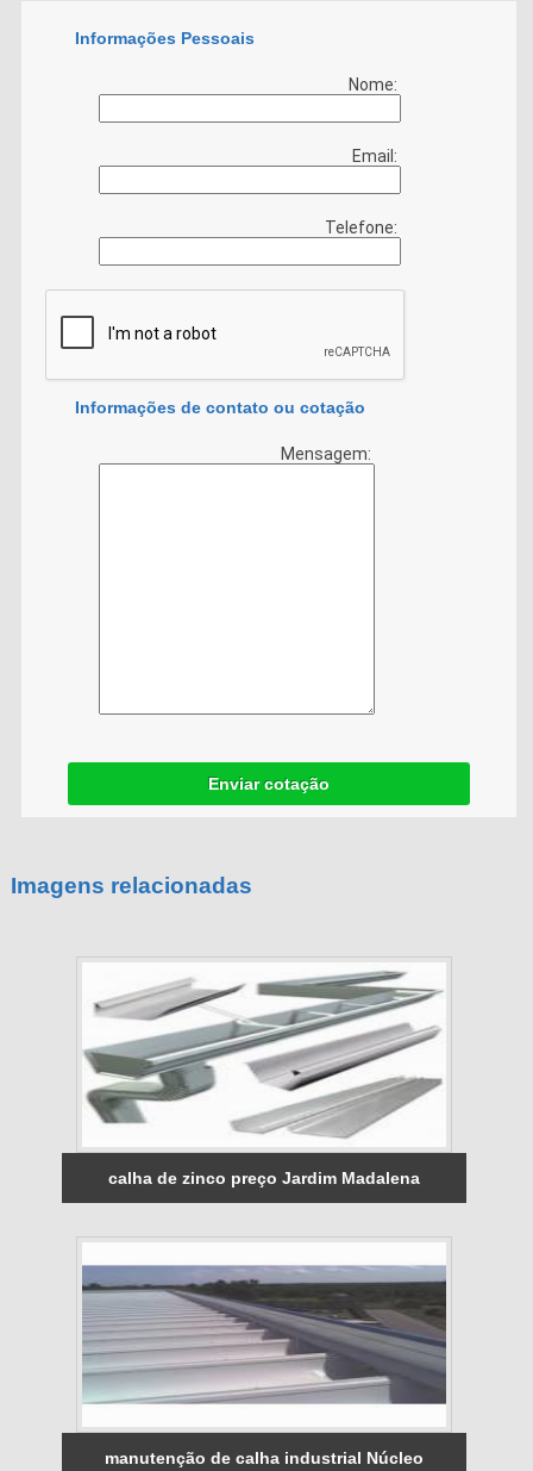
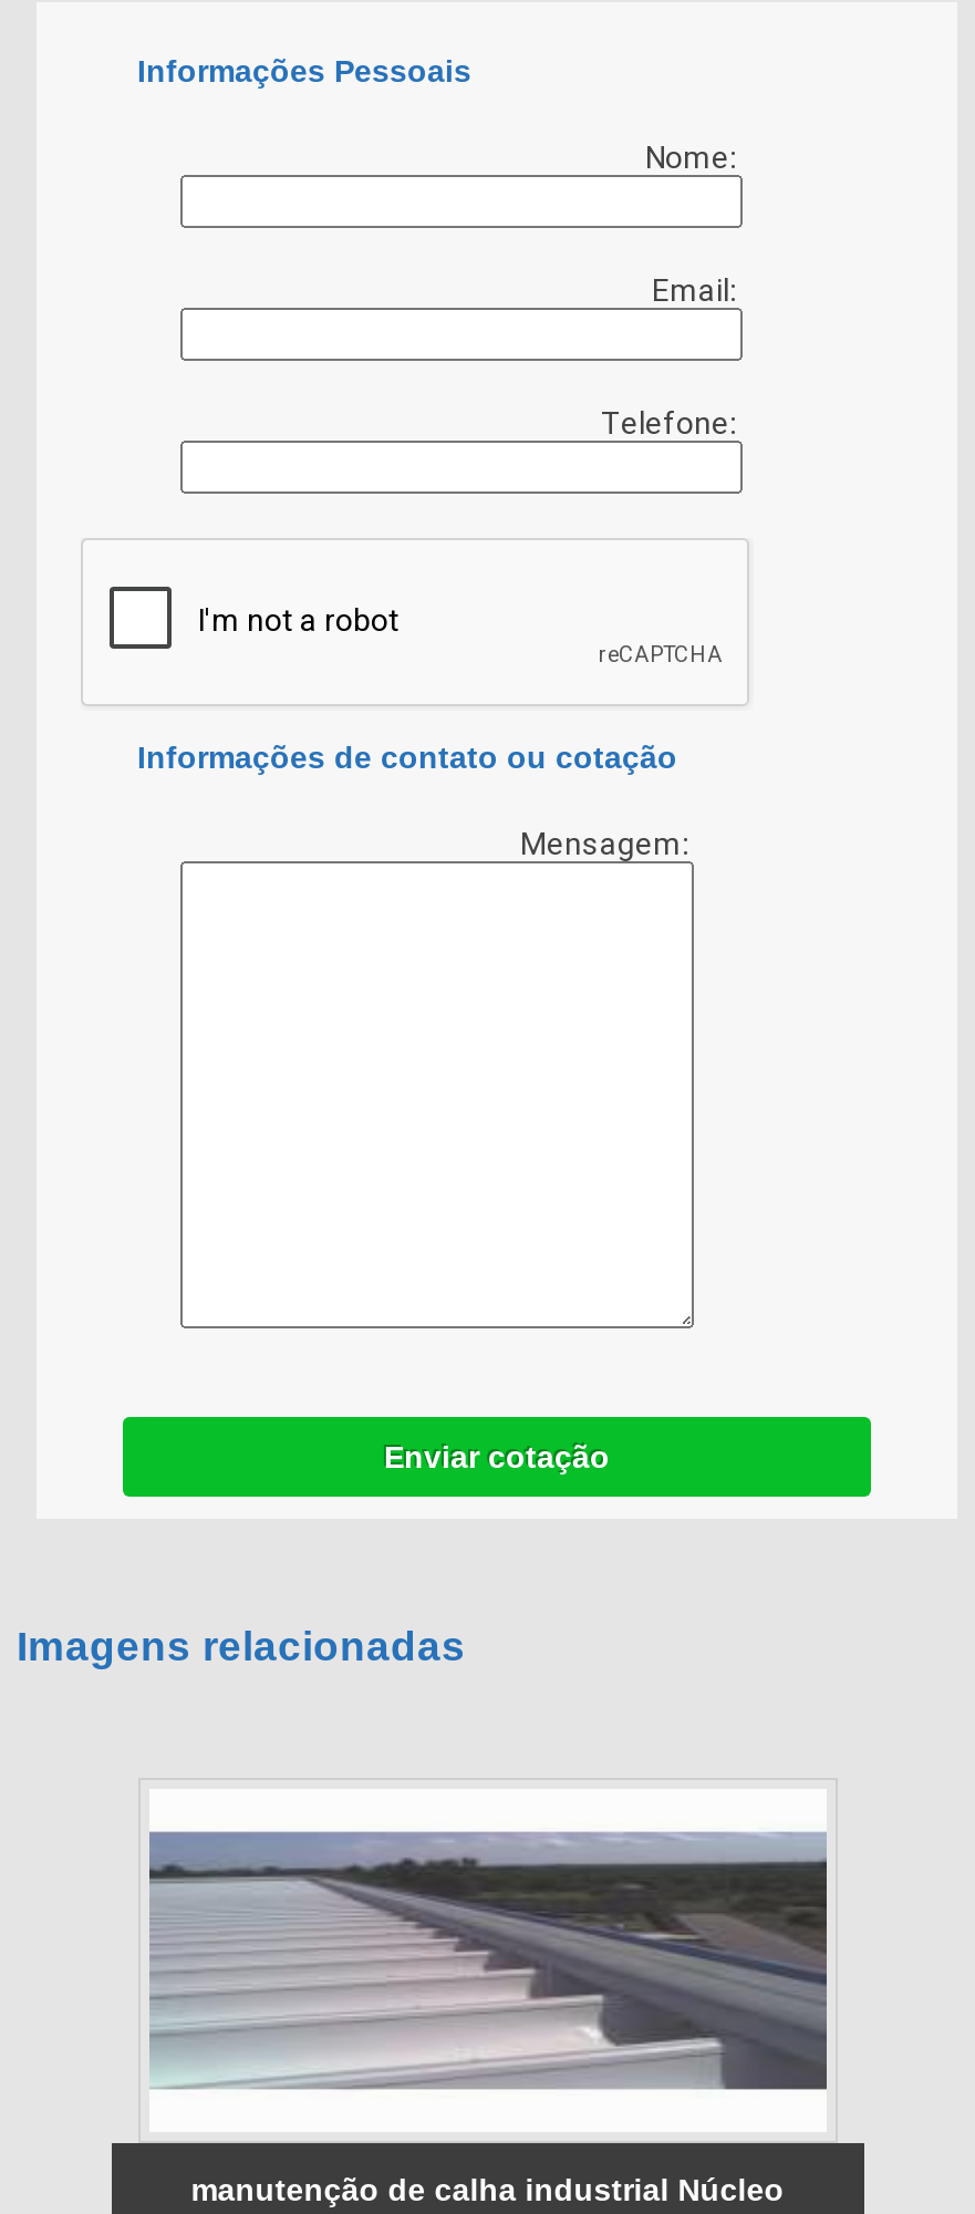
- [image]
- calha de zinco preço Jardim Madalena
